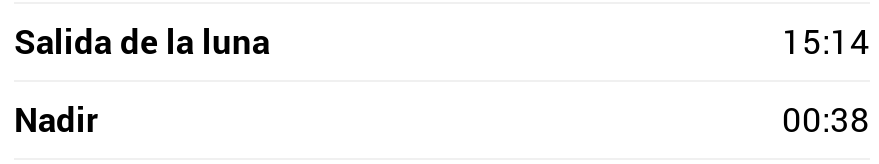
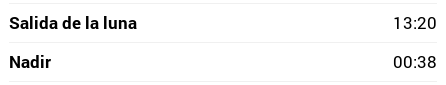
- 15:14
+ 13:20
